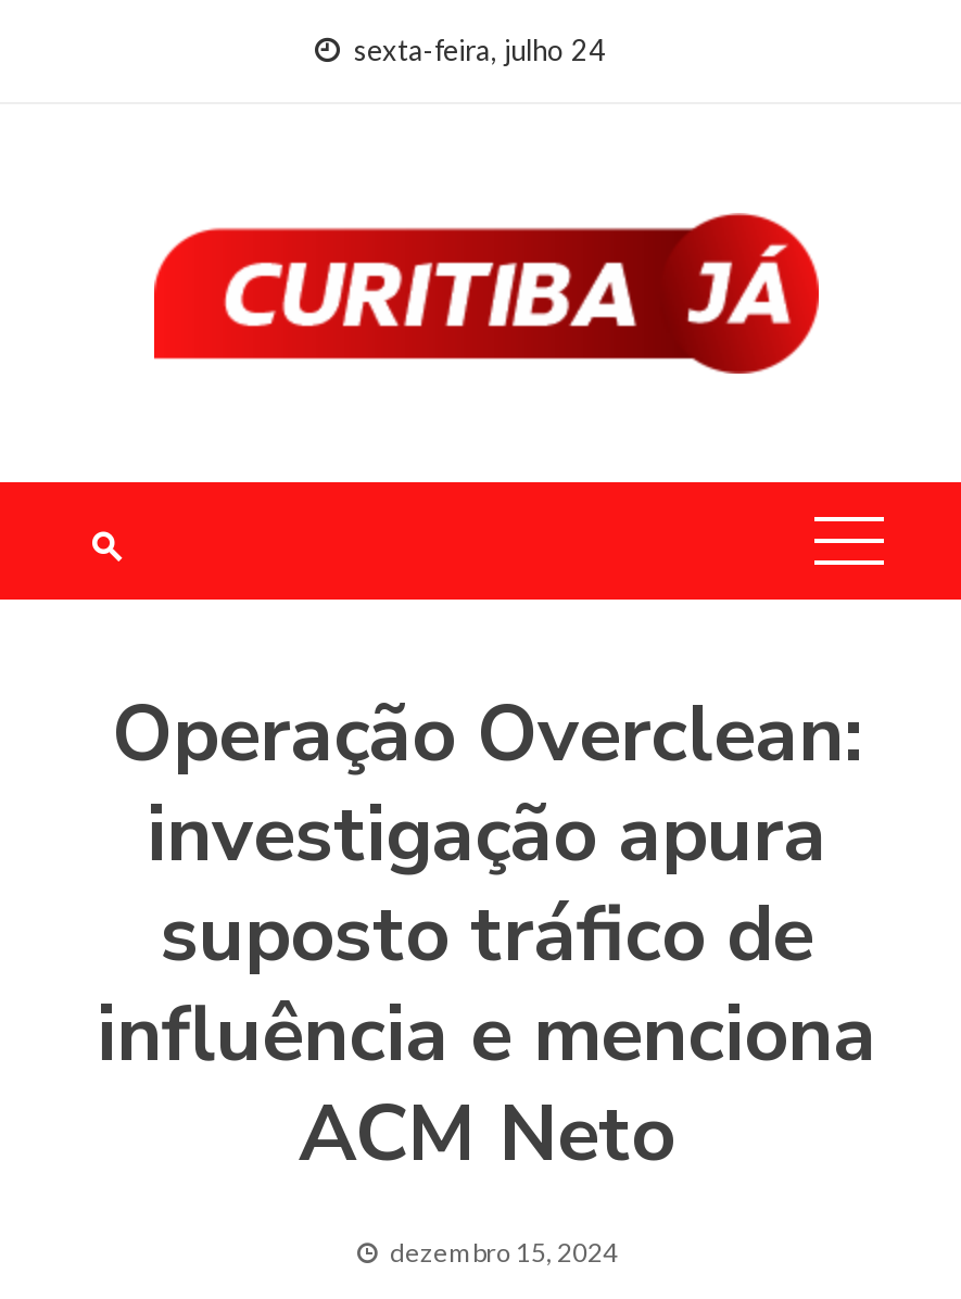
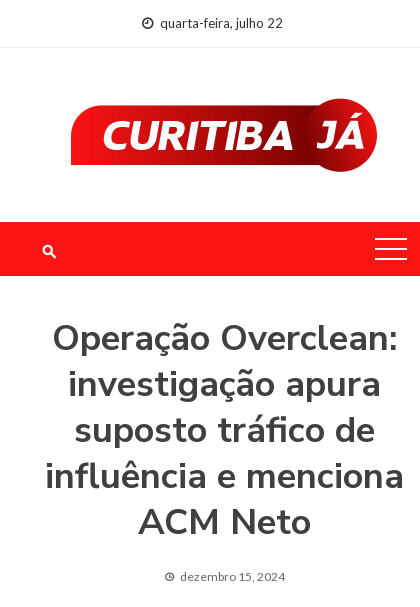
- sexta-feira, julho 24
+ quarta-feira, julho 22
